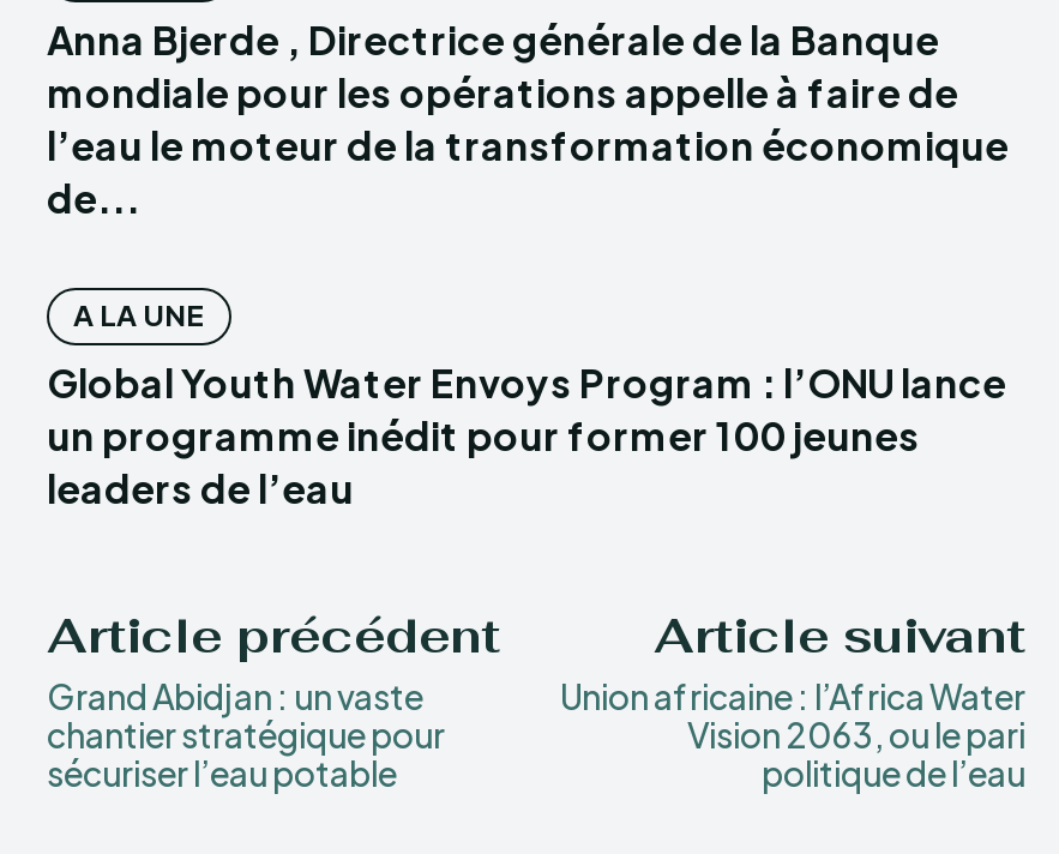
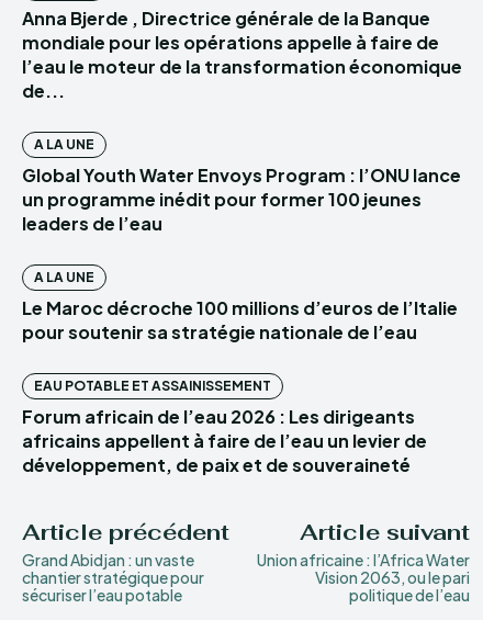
+ A LA UNE
+ Le Maroc décroche 100 millions d’euros de l’Italie
+ pour soutenir sa stratégie nationale de l’eau
+ EAU POTABLE ET ASSAINISSEMENT
+ Forum africain de l’eau 2026 : Les dirigeants
+ africains appellent à faire de l’eau un levier de
+ développement, de paix et de souveraineté
